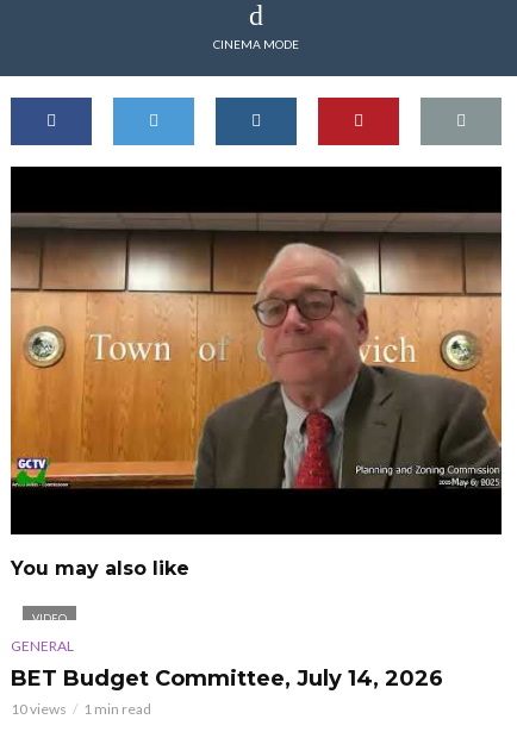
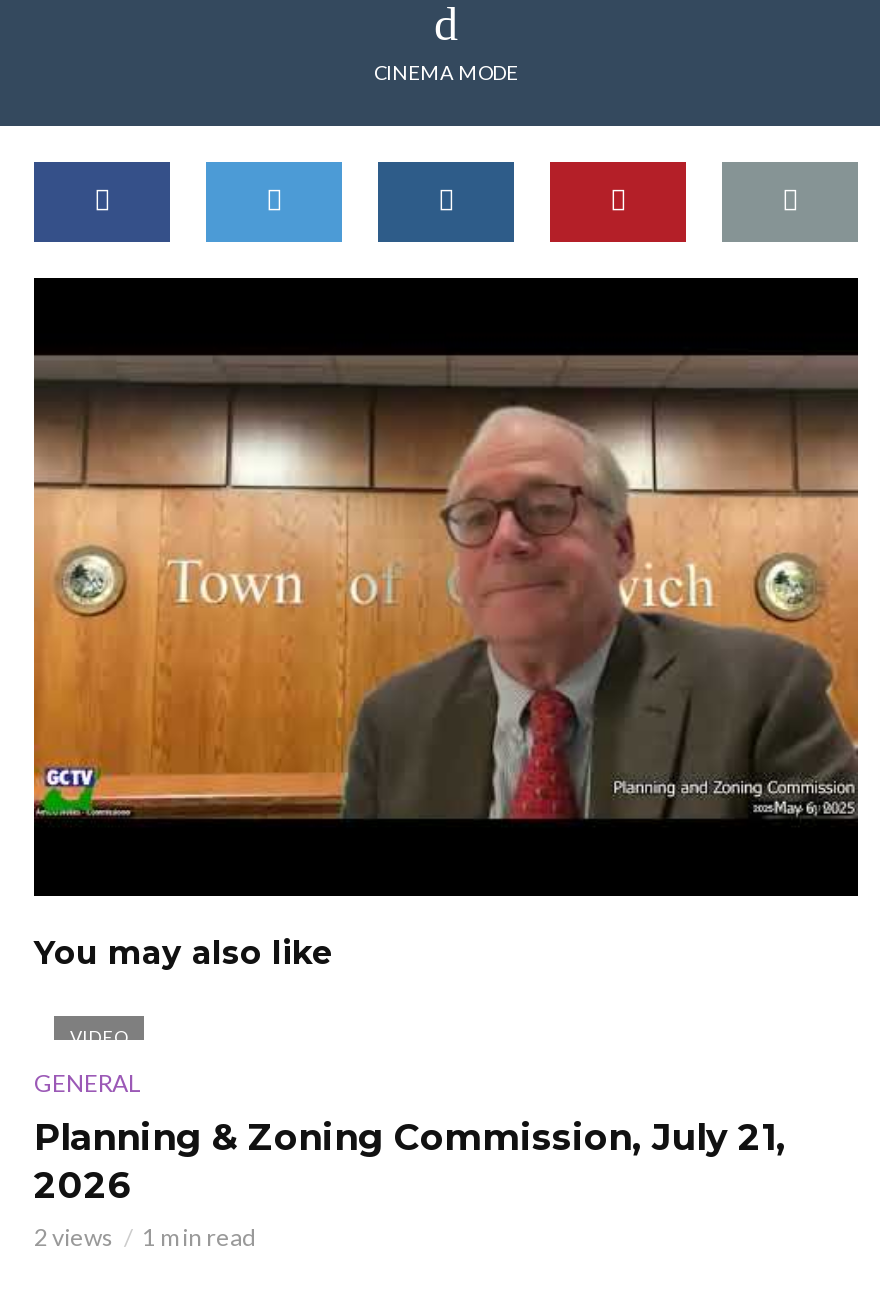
- BET Budget Committee, July 14, 2026
- 10 views
+ Planning & Zoning Commission, July 21,
+ 2026
+ 2 views
